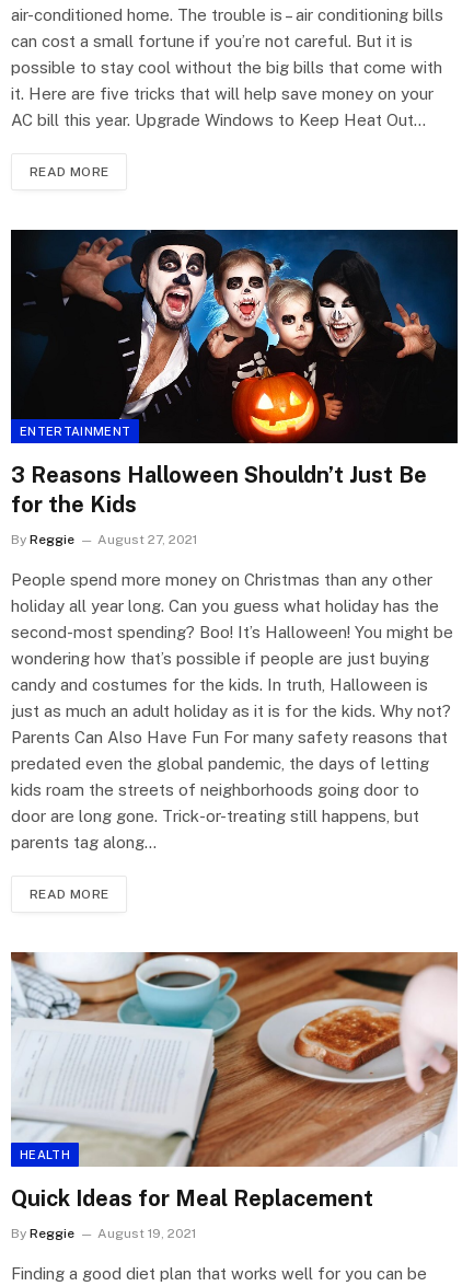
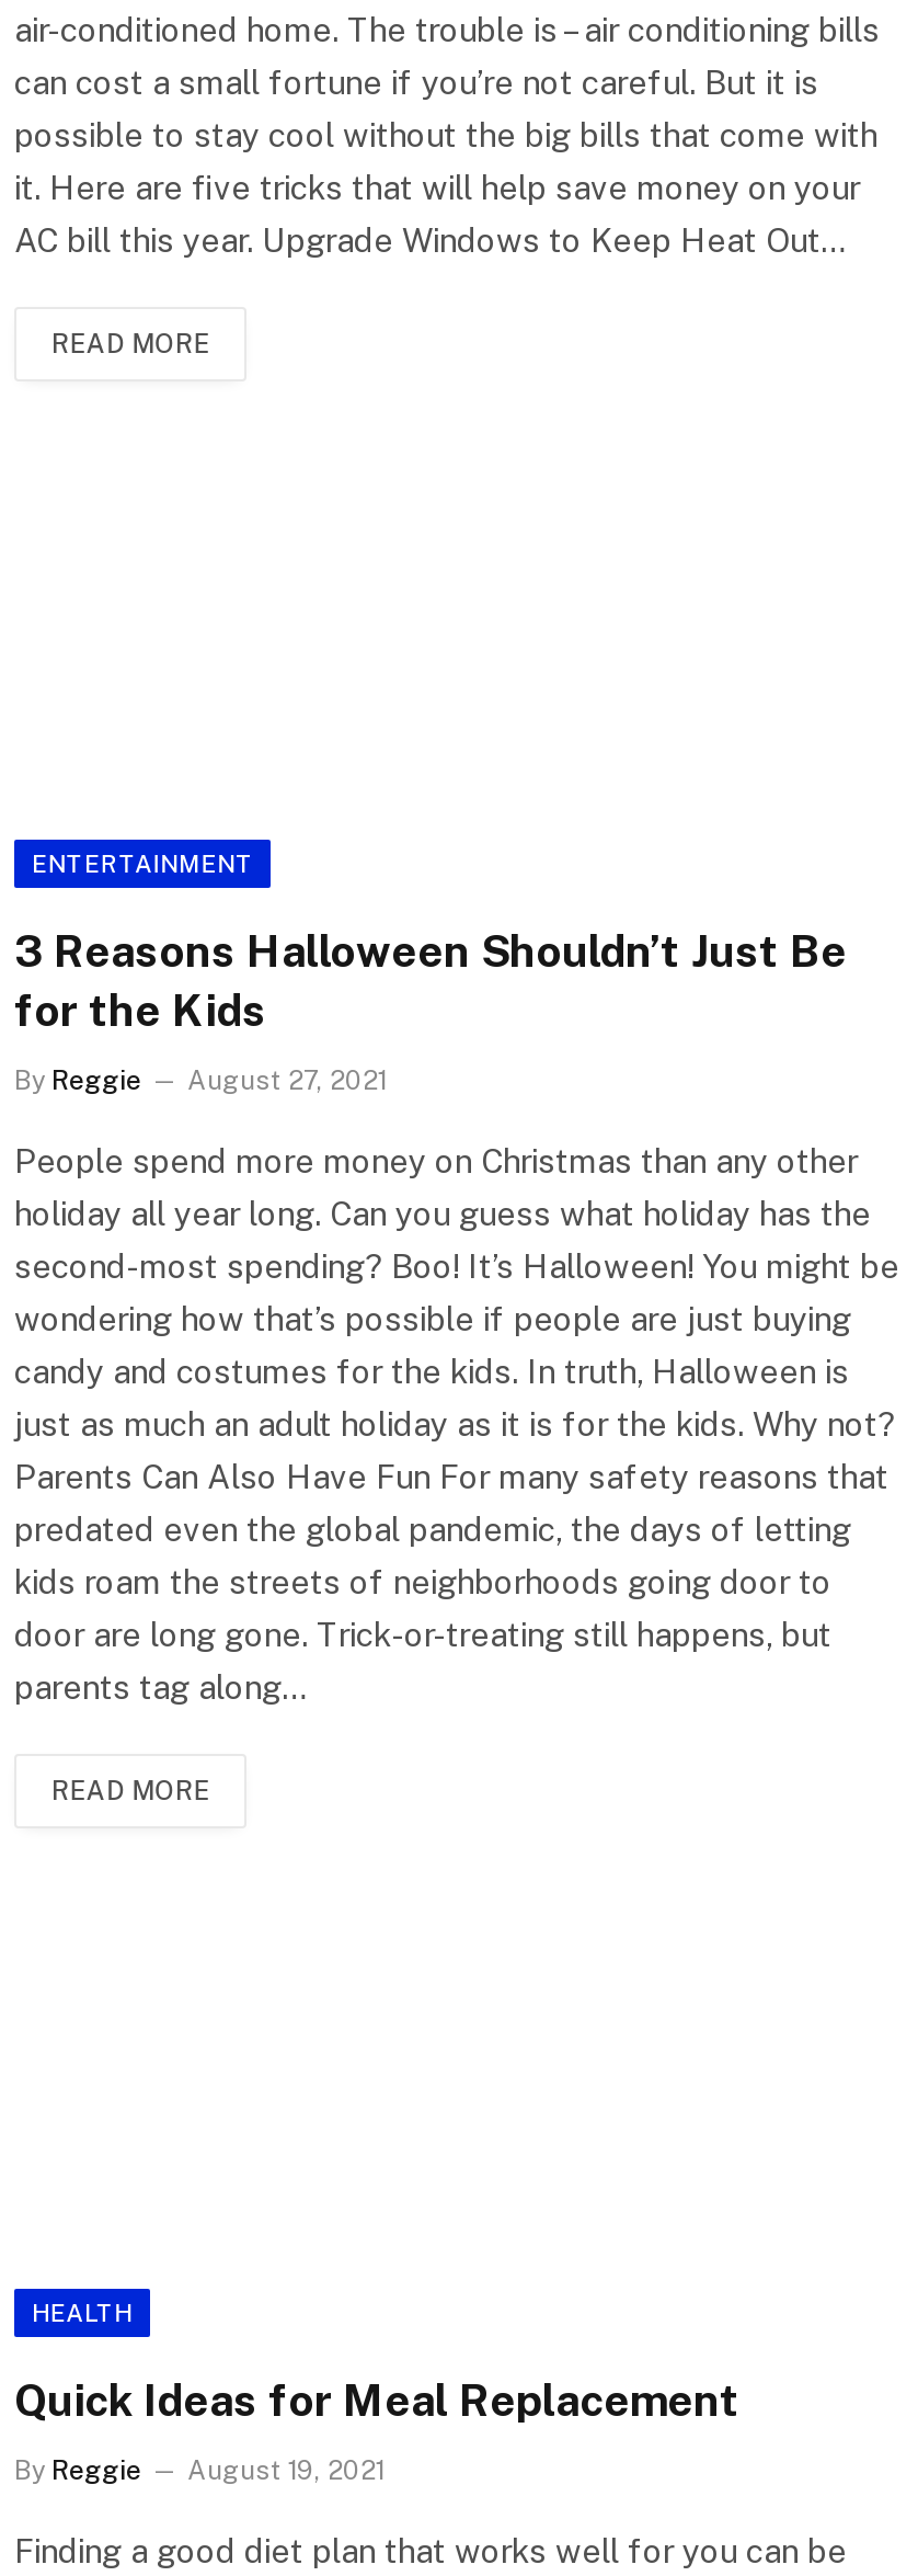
- [image]

- [image]
